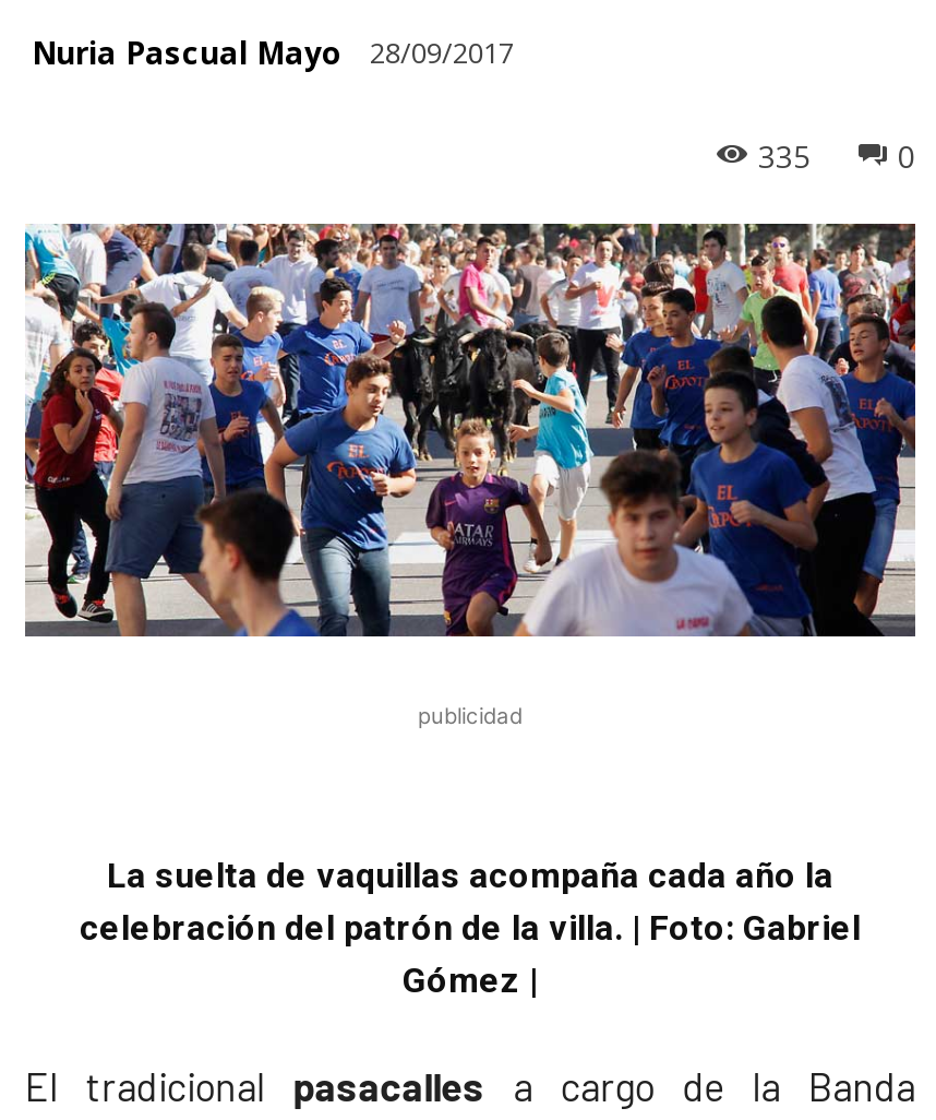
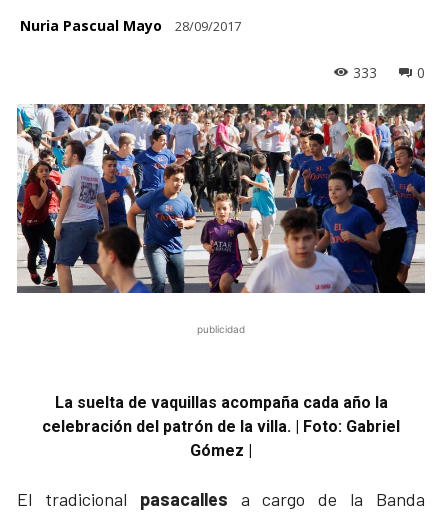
- 335
+ 333
